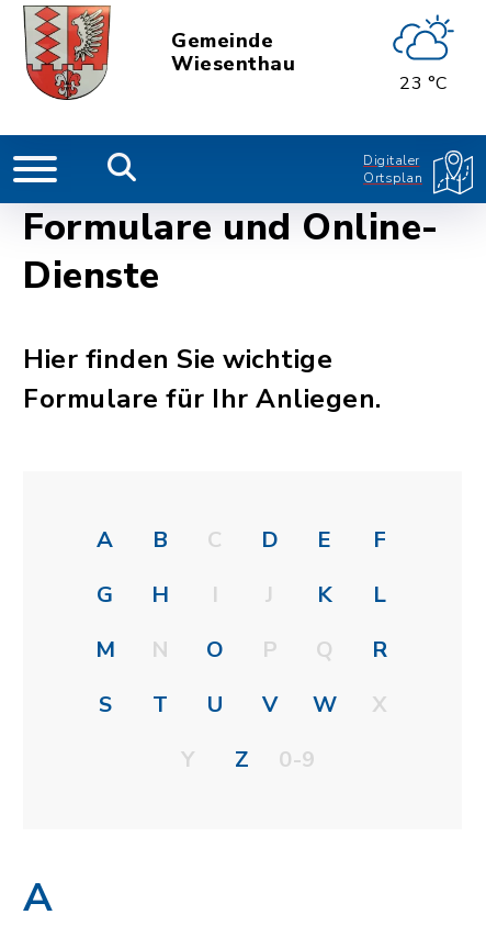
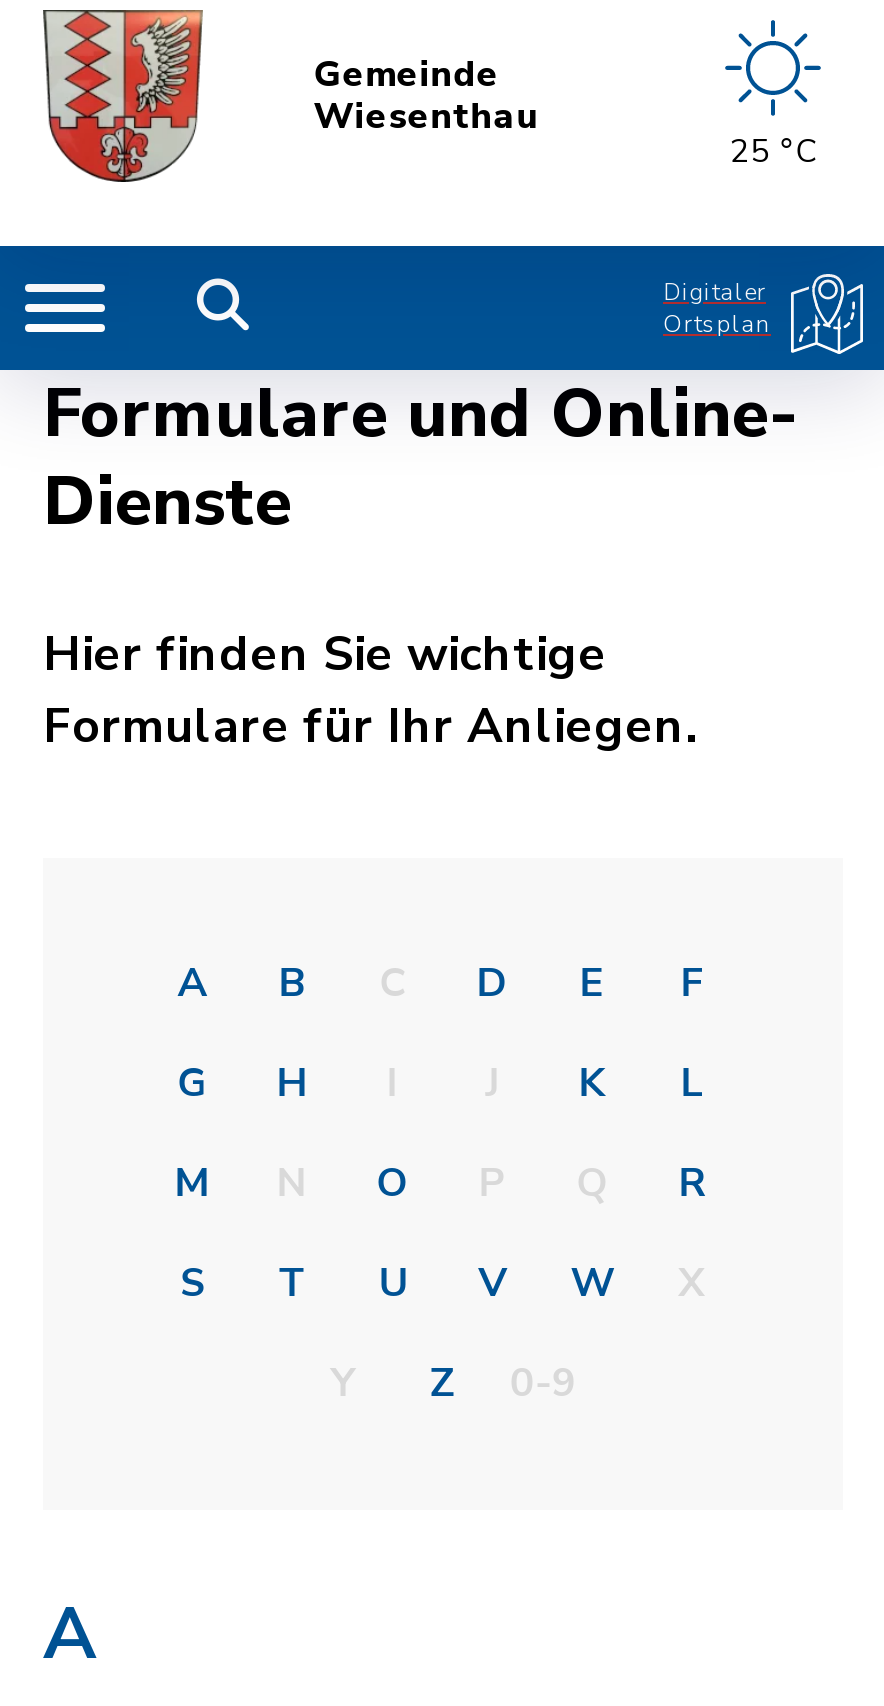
- [image]
- 23 °C
+ [image]
+ 25 °C
